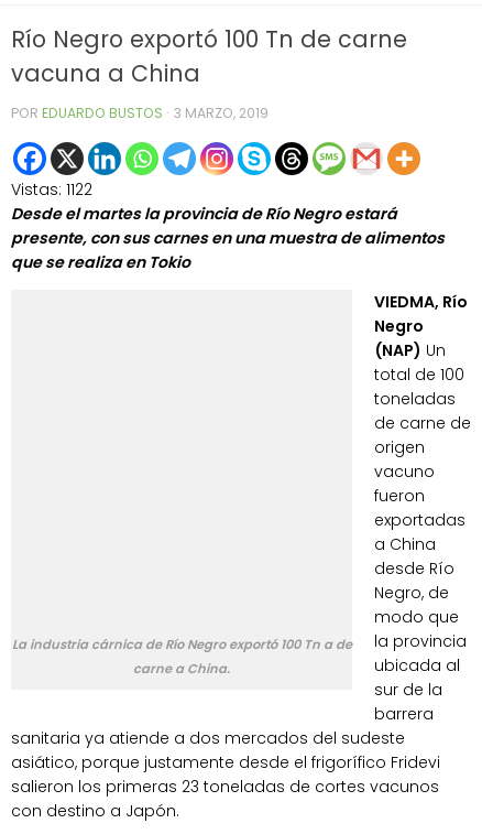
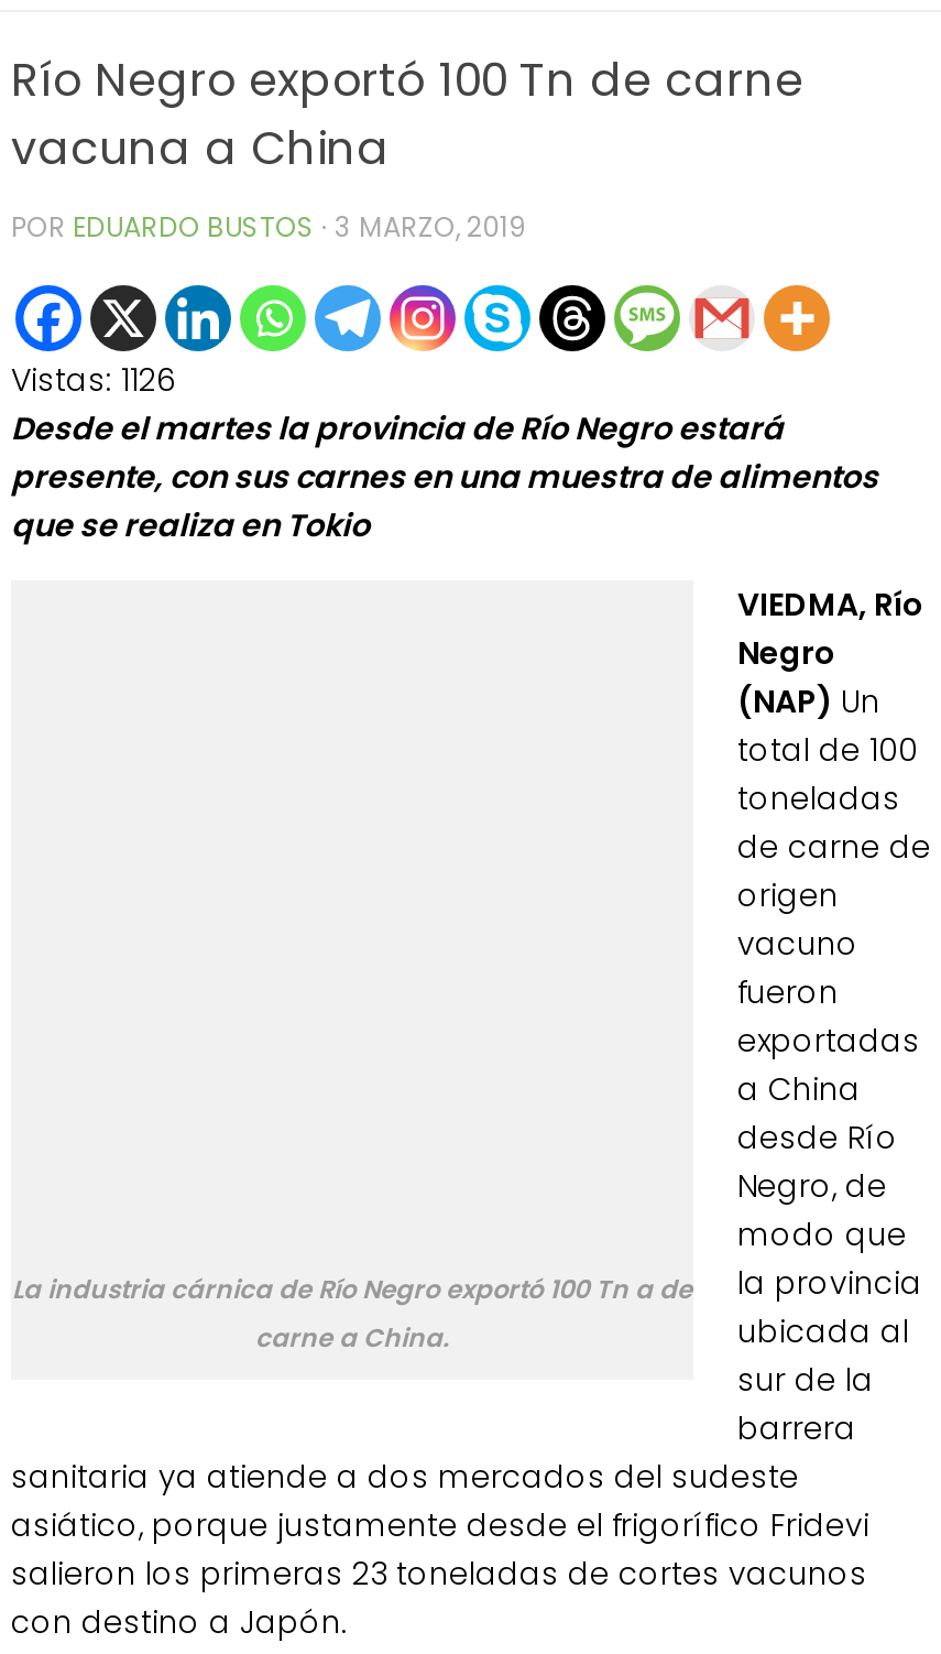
- Vistas: 1122
+ Vistas: 1126
